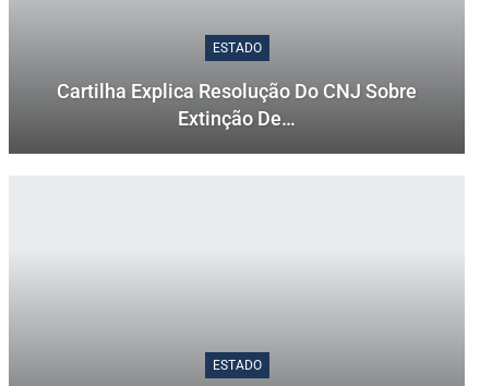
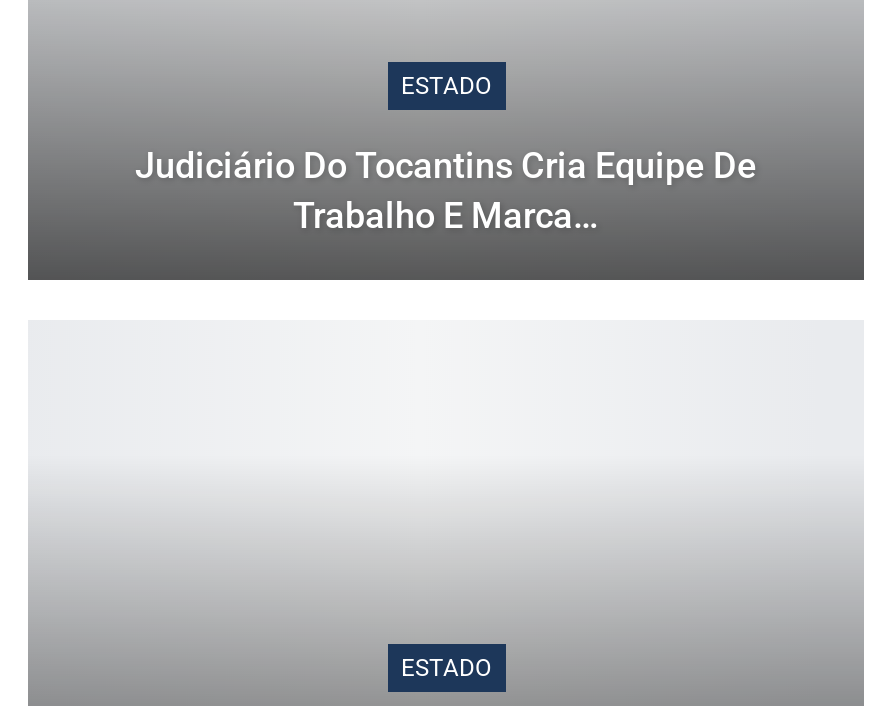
- Cartilha Explica Resolução Do CNJ Sobre
- Extinção De…
+ Judiciário Do Tocantins Cria Equipe De
+ Trabalho E Marca…
